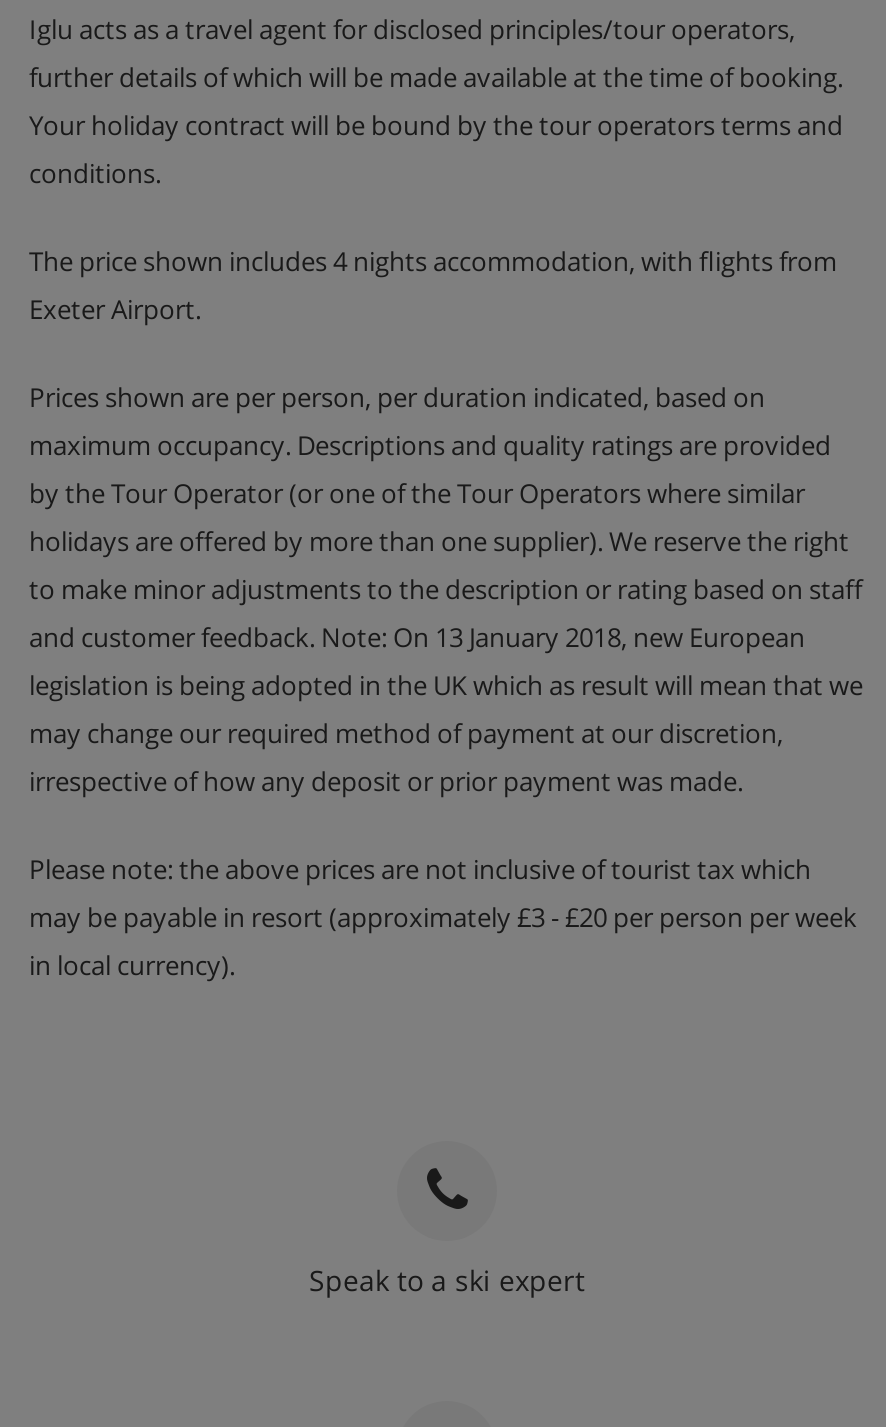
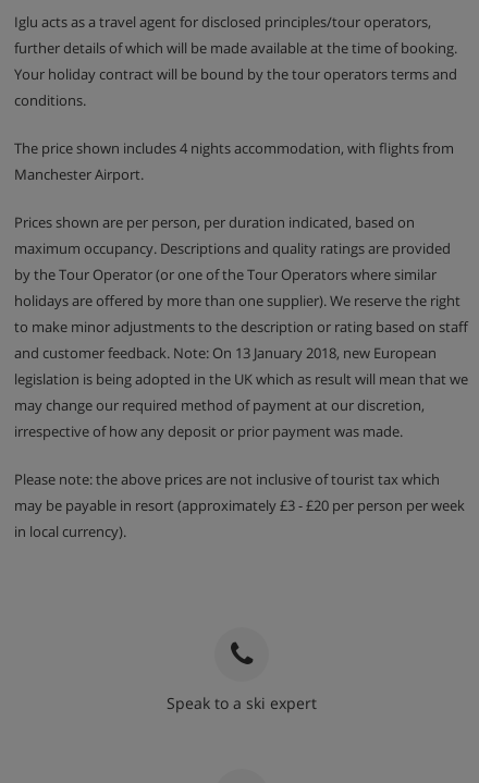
- Exeter Airport.
+ Manchester Airport.
